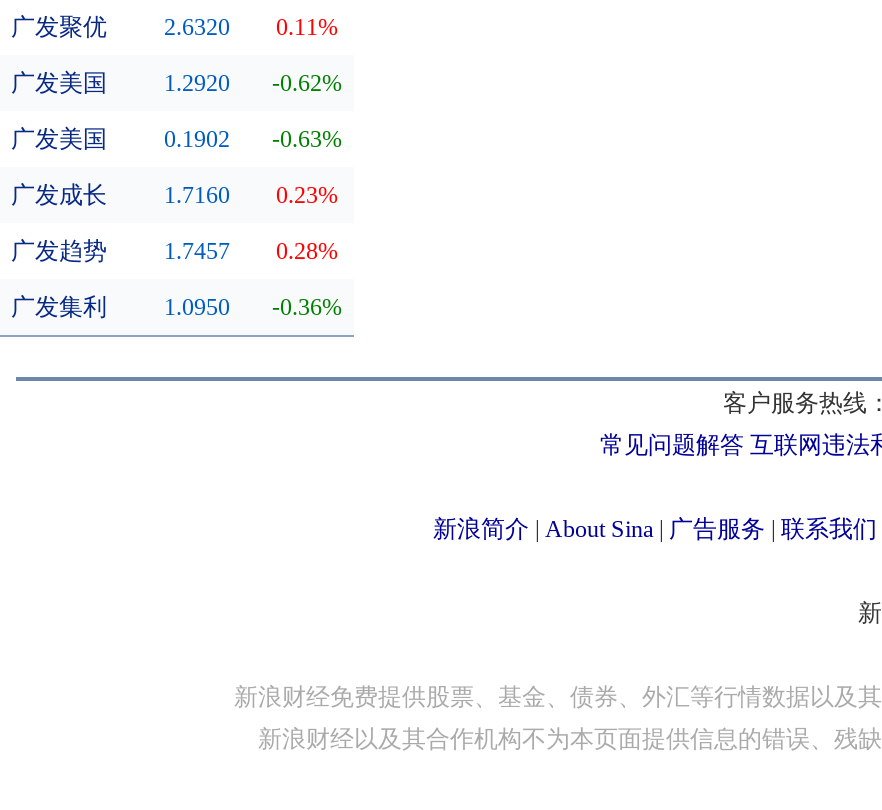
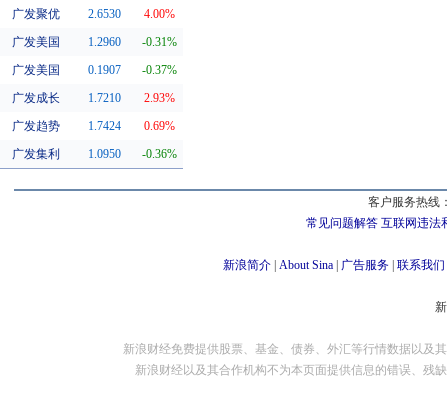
- 2.6320
+ 2.6530

- 0.11%
+ 4.00%

- 1.2920
+ 1.2960

- -0.62%
+ -0.31%

- 0.1902
+ 0.1907

- -0.63%
+ -0.37%

- 1.7160
+ 1.7210

- 0.23%
+ 2.93%

- 1.7457
+ 1.7424

- 0.28%
+ 0.69%
